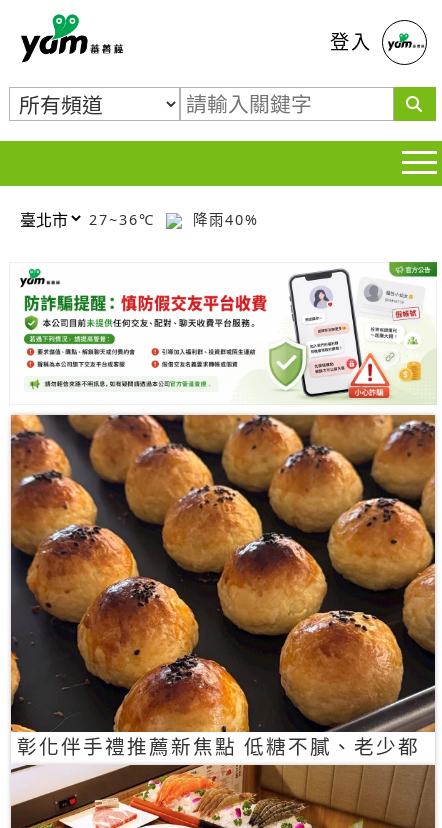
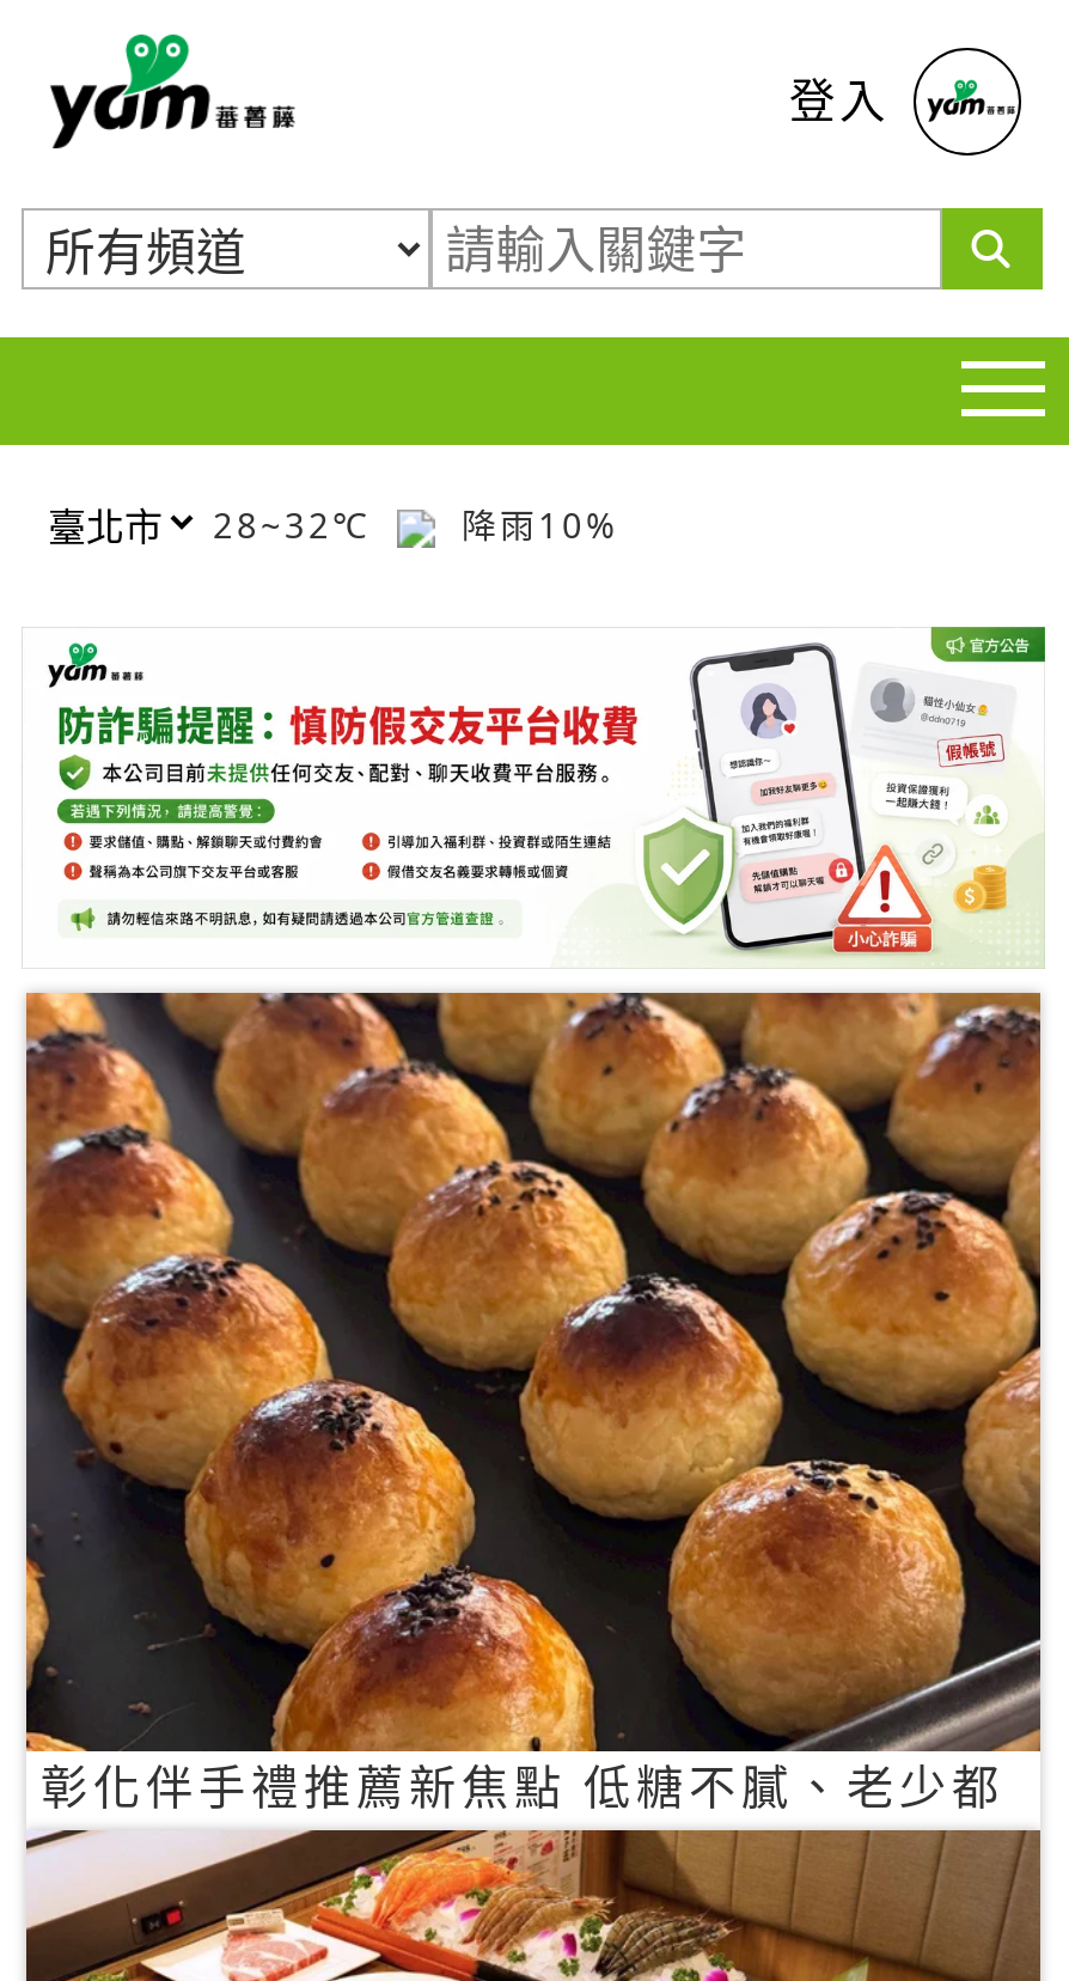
- 27~36℃
+ 28~32℃

- 降雨40%
+ 降雨10%
